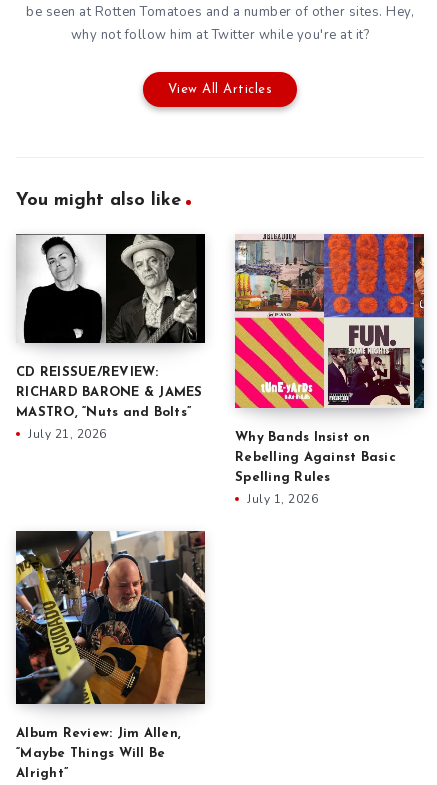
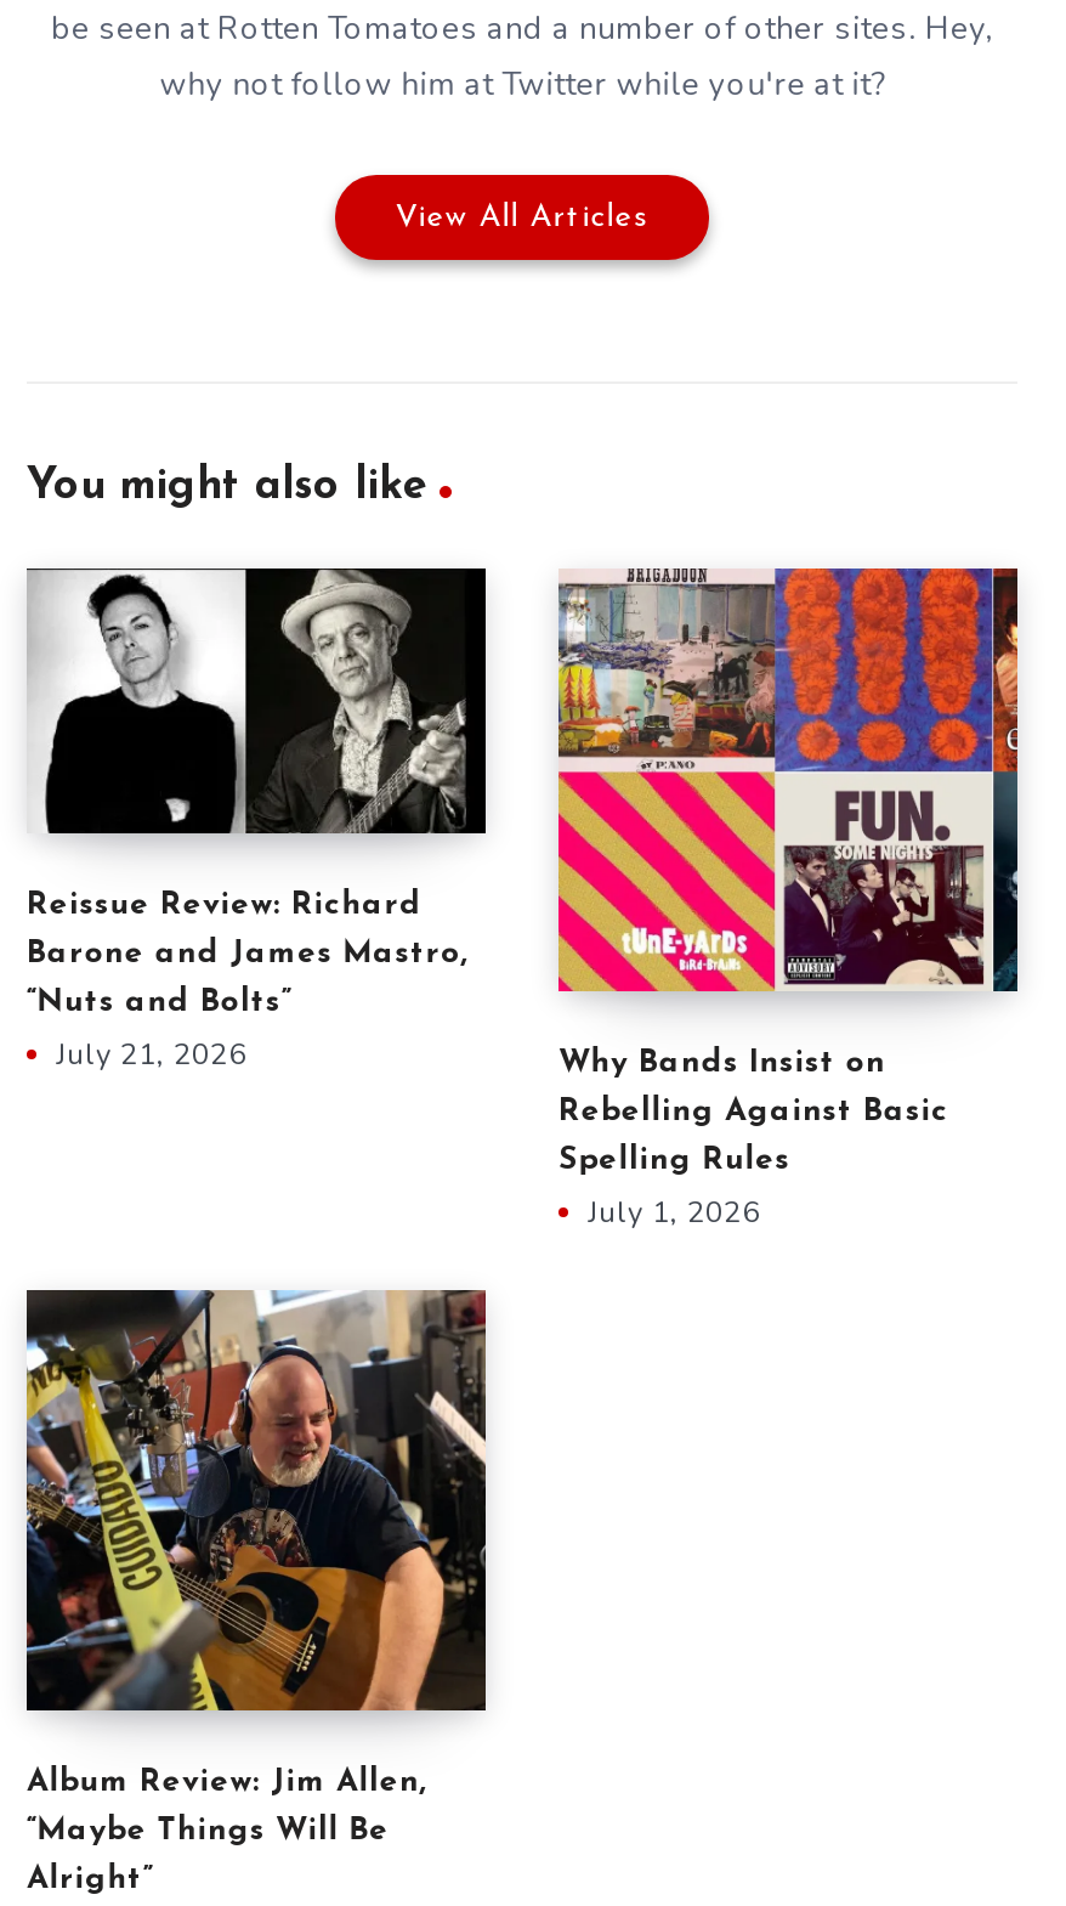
- CD REISSUE/REVIEW:
+ Reissue Review: Richard

- RICHARD BARONE & JAMES
+ Barone and James Mastro,

- MASTRO, “Nuts and Bolts”
+ “Nuts and Bolts”
